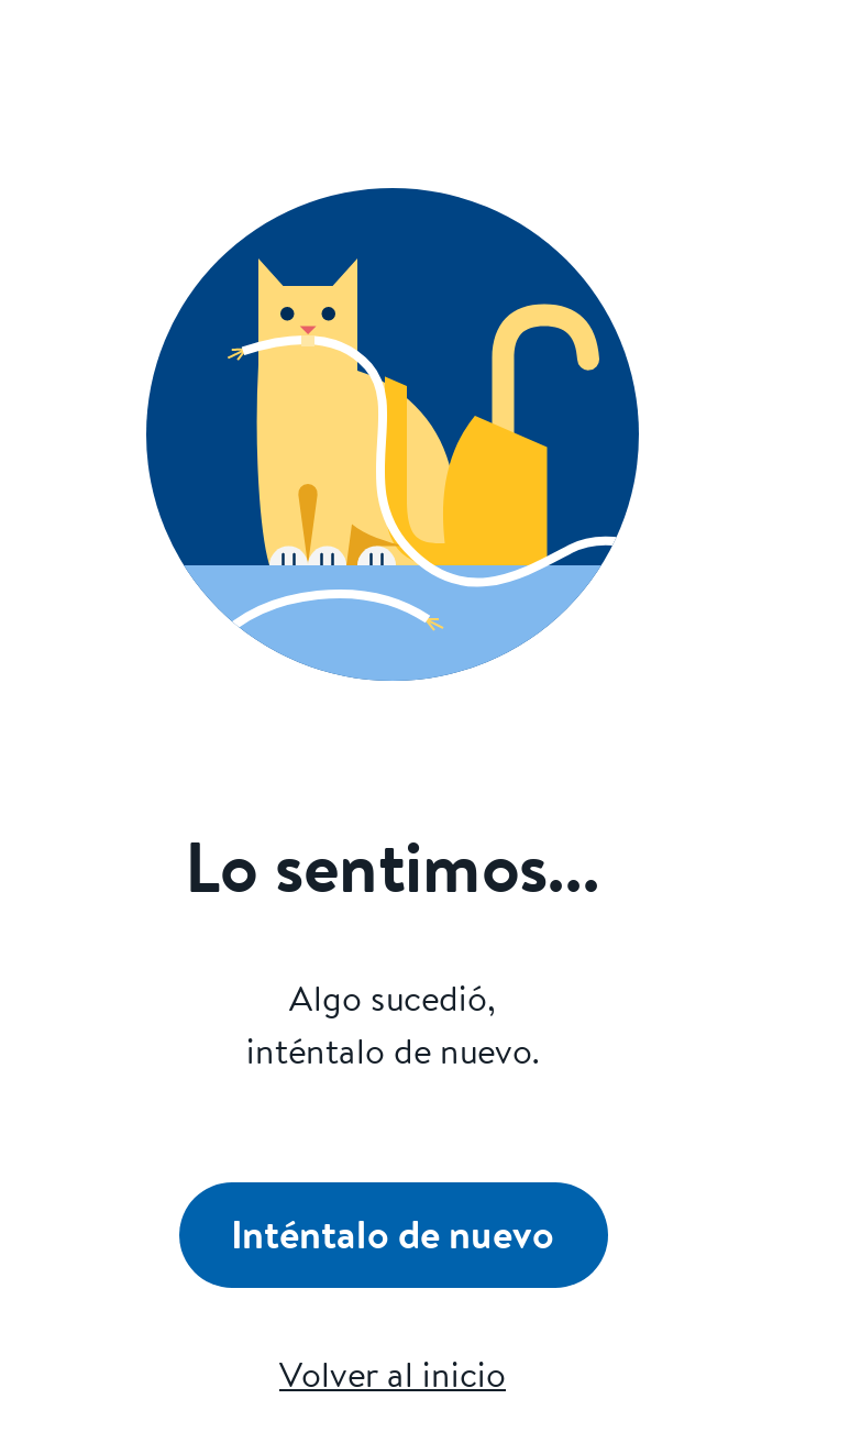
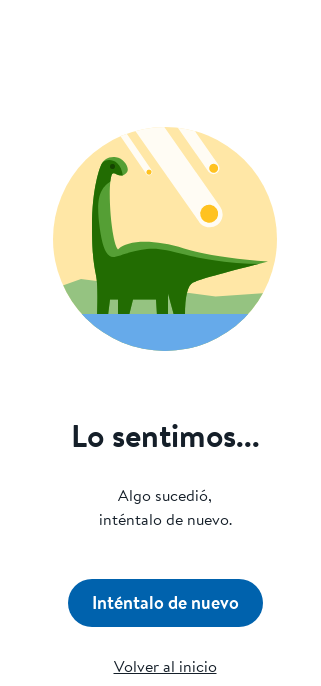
- [image]
+ [image]
